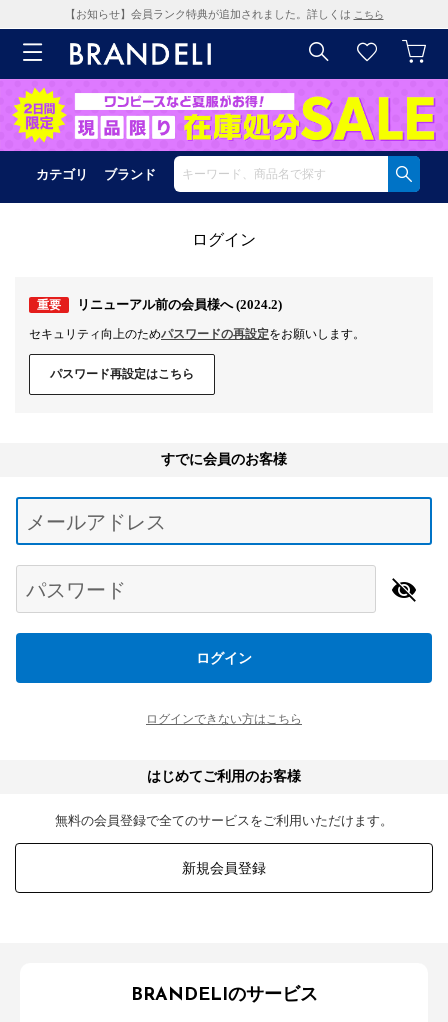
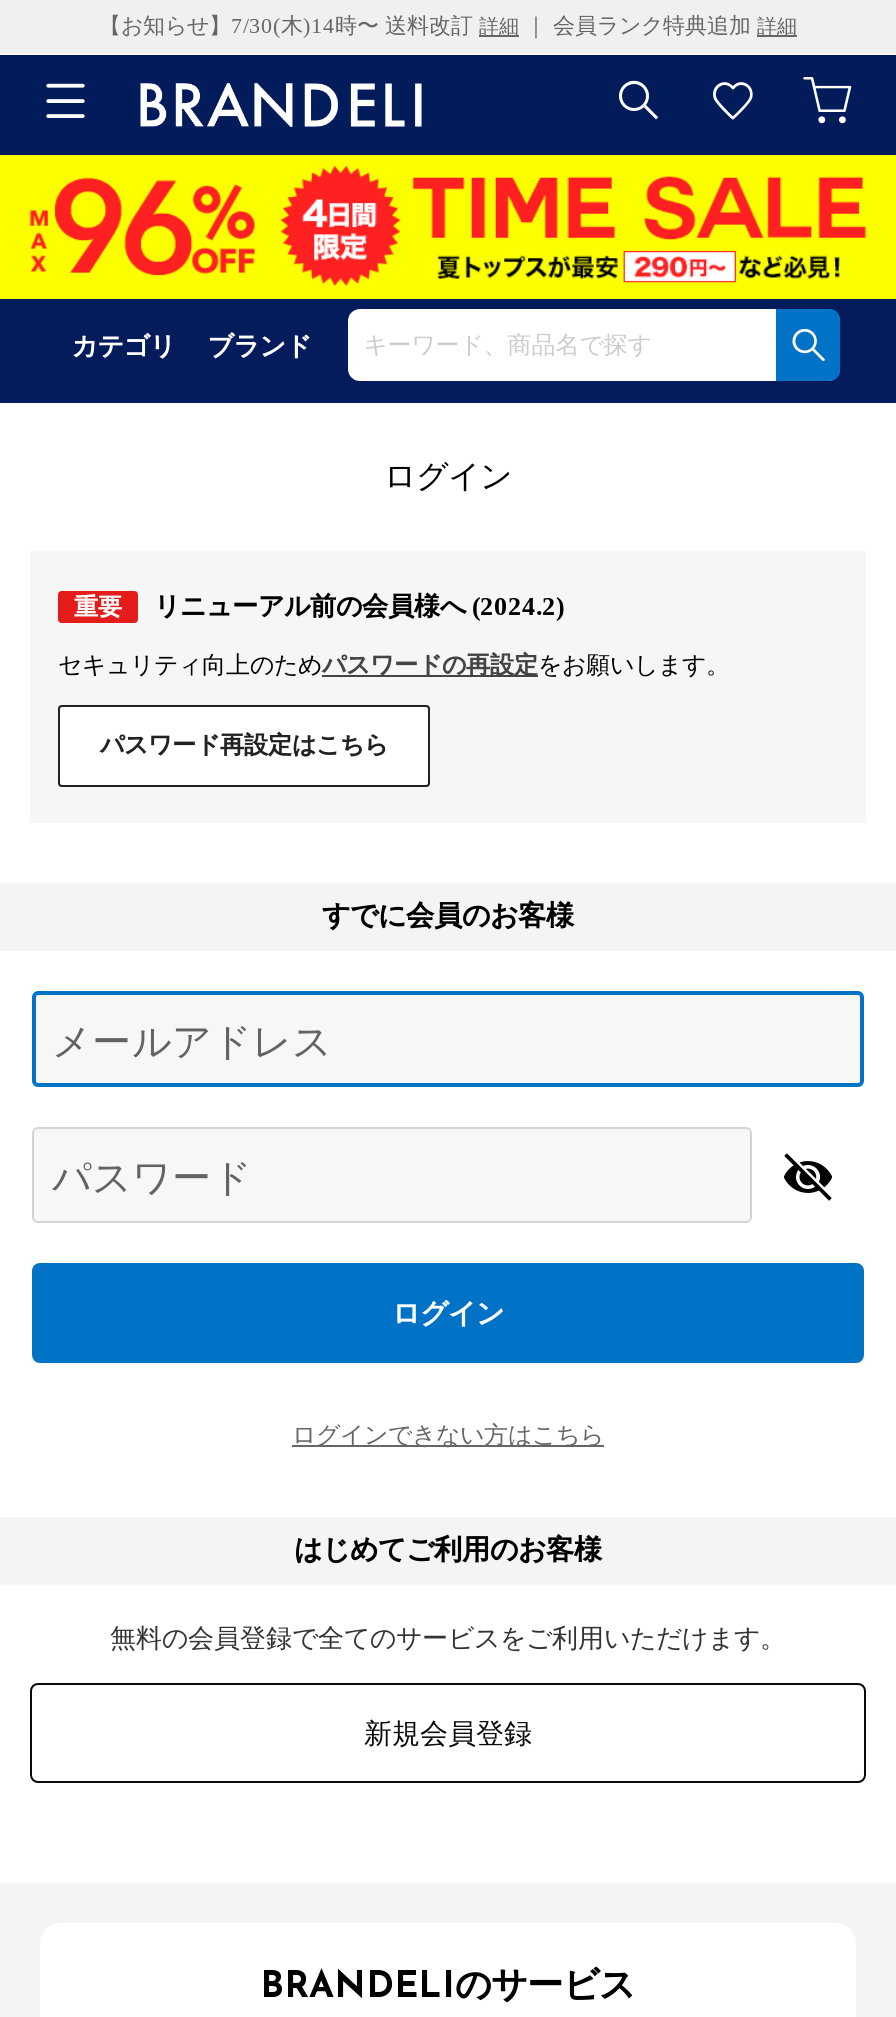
- 【お知らせ】会員ランク特典が追加されました。詳しくはこちら
+ 【お知らせ】7/30(木)14時〜 送料改訂詳細｜ 会員ランク特典追加詳細

- [image]
+ [image]
